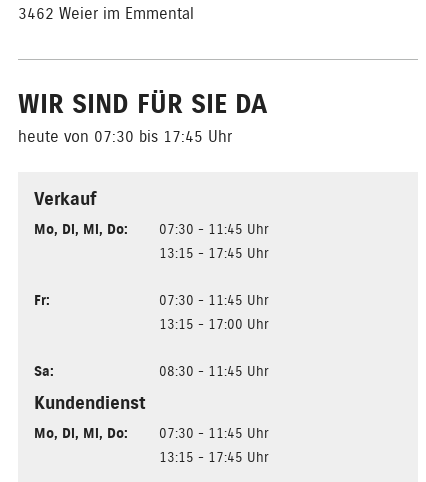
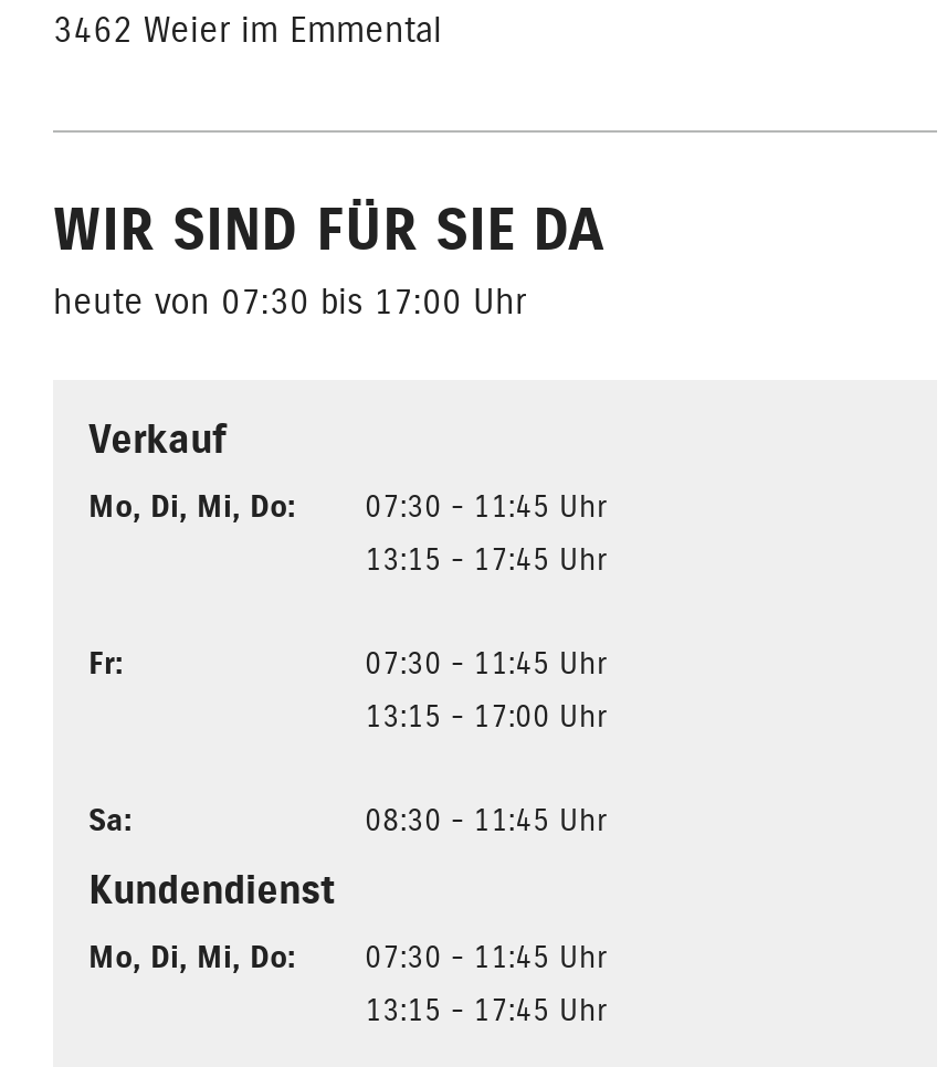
- heute von 07:30 bis 17:45 Uhr
+ heute von 07:30 bis 17:00 Uhr
